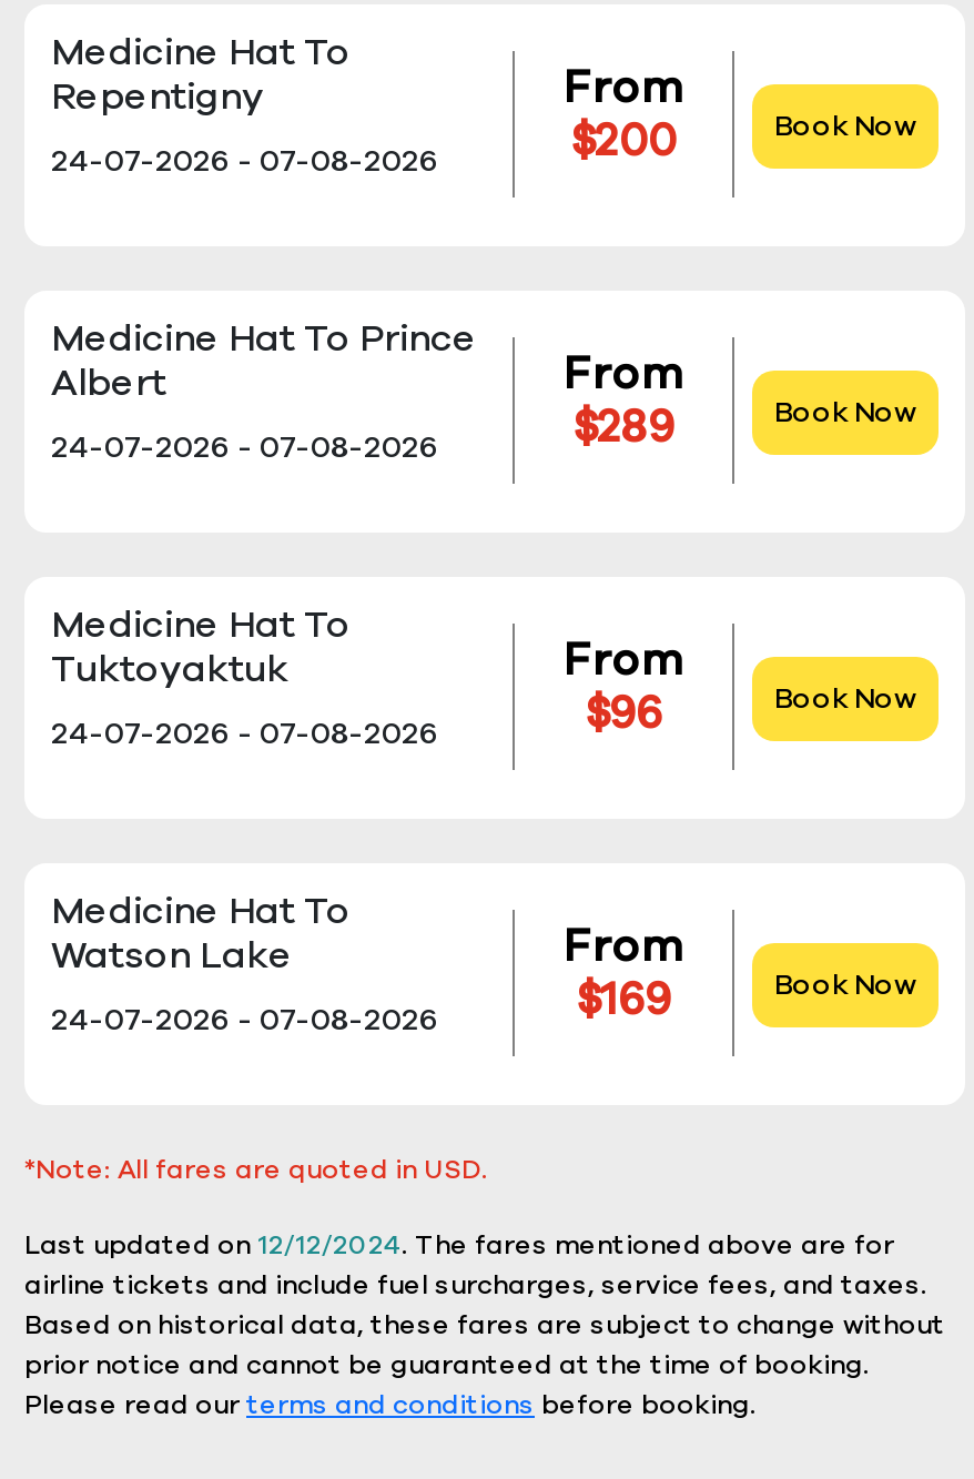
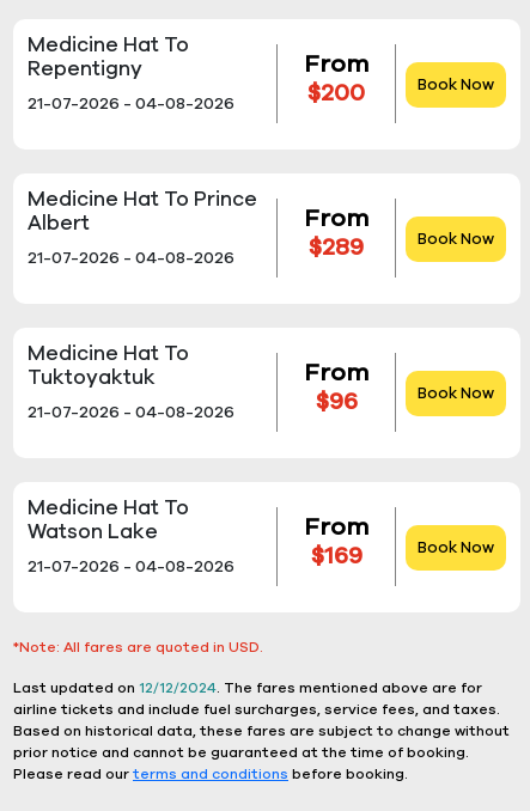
- 24-07-2026 - 07-08-2026
+ 21-07-2026 - 04-08-2026

- 24-07-2026 - 07-08-2026
+ 21-07-2026 - 04-08-2026

- 24-07-2026 - 07-08-2026
+ 21-07-2026 - 04-08-2026

- 24-07-2026 - 07-08-2026
+ 21-07-2026 - 04-08-2026
